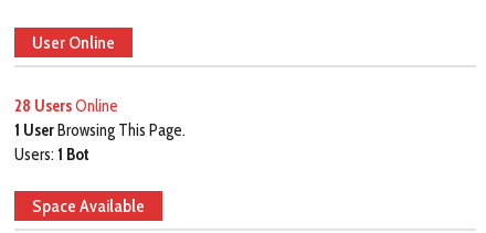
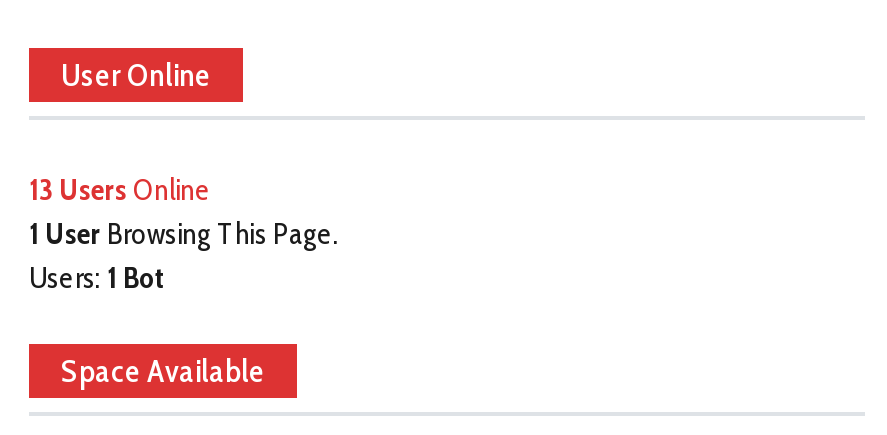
- 28 Users Online
+ 13 Users Online
